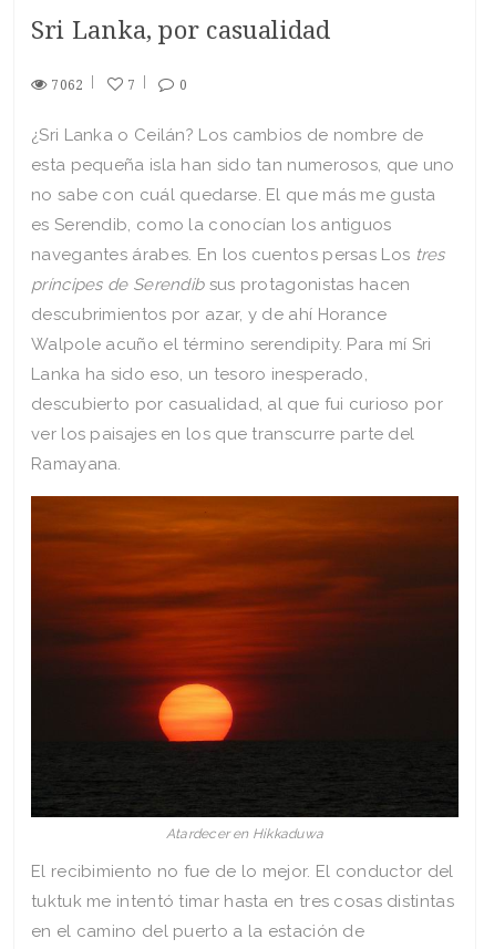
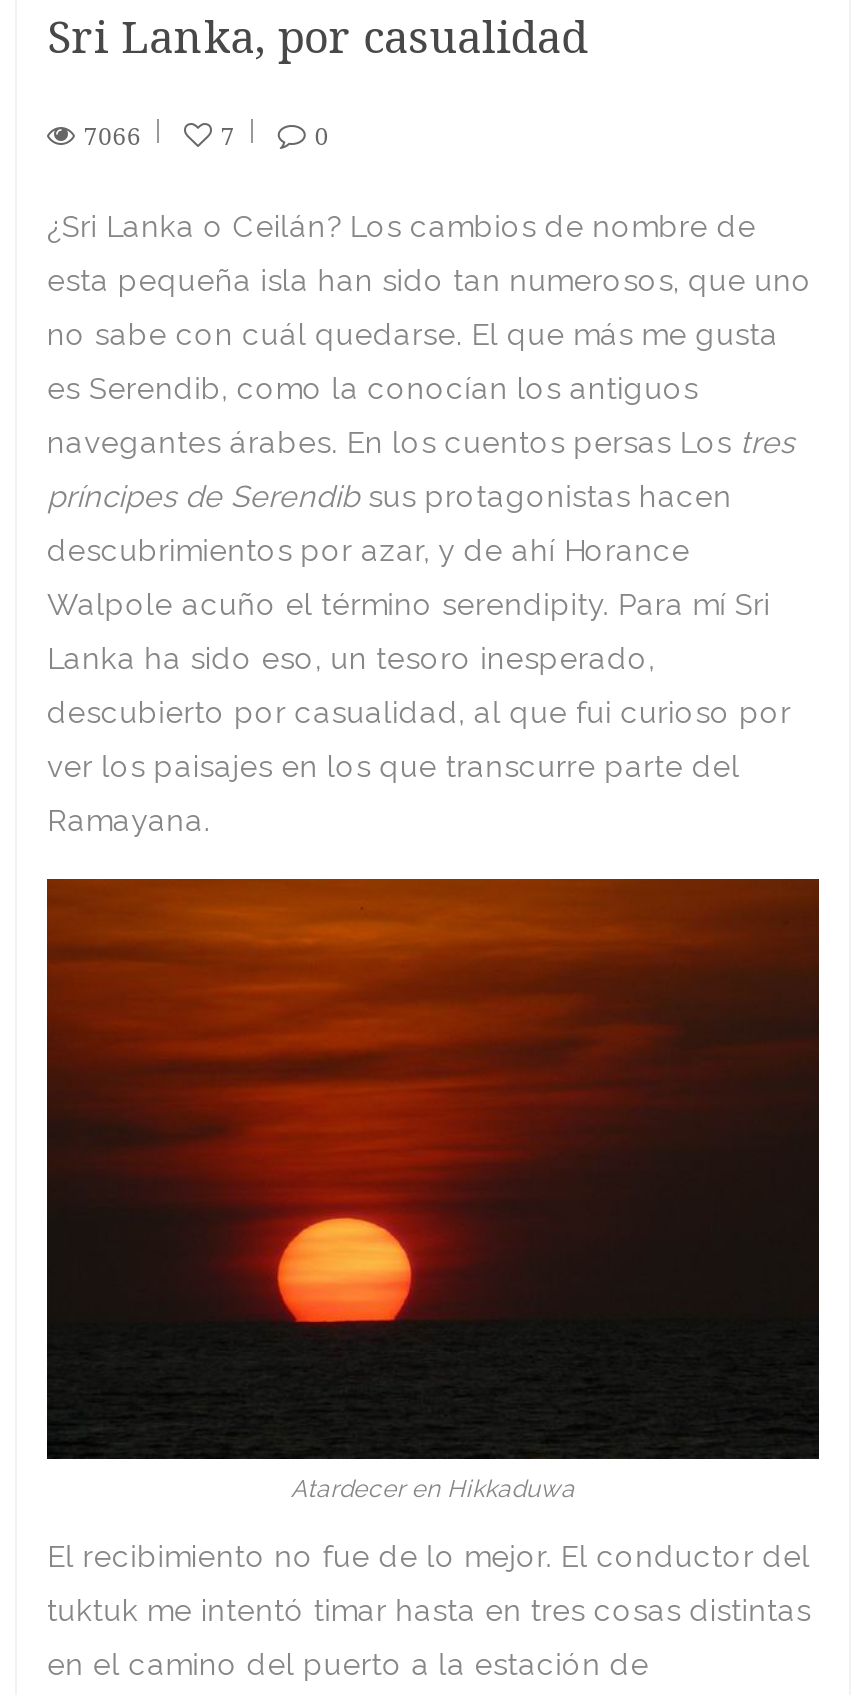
- 7062
+ 7066
